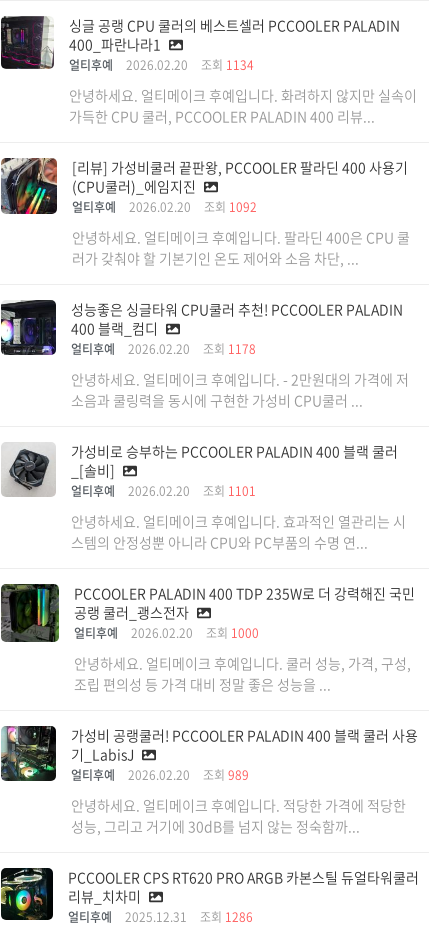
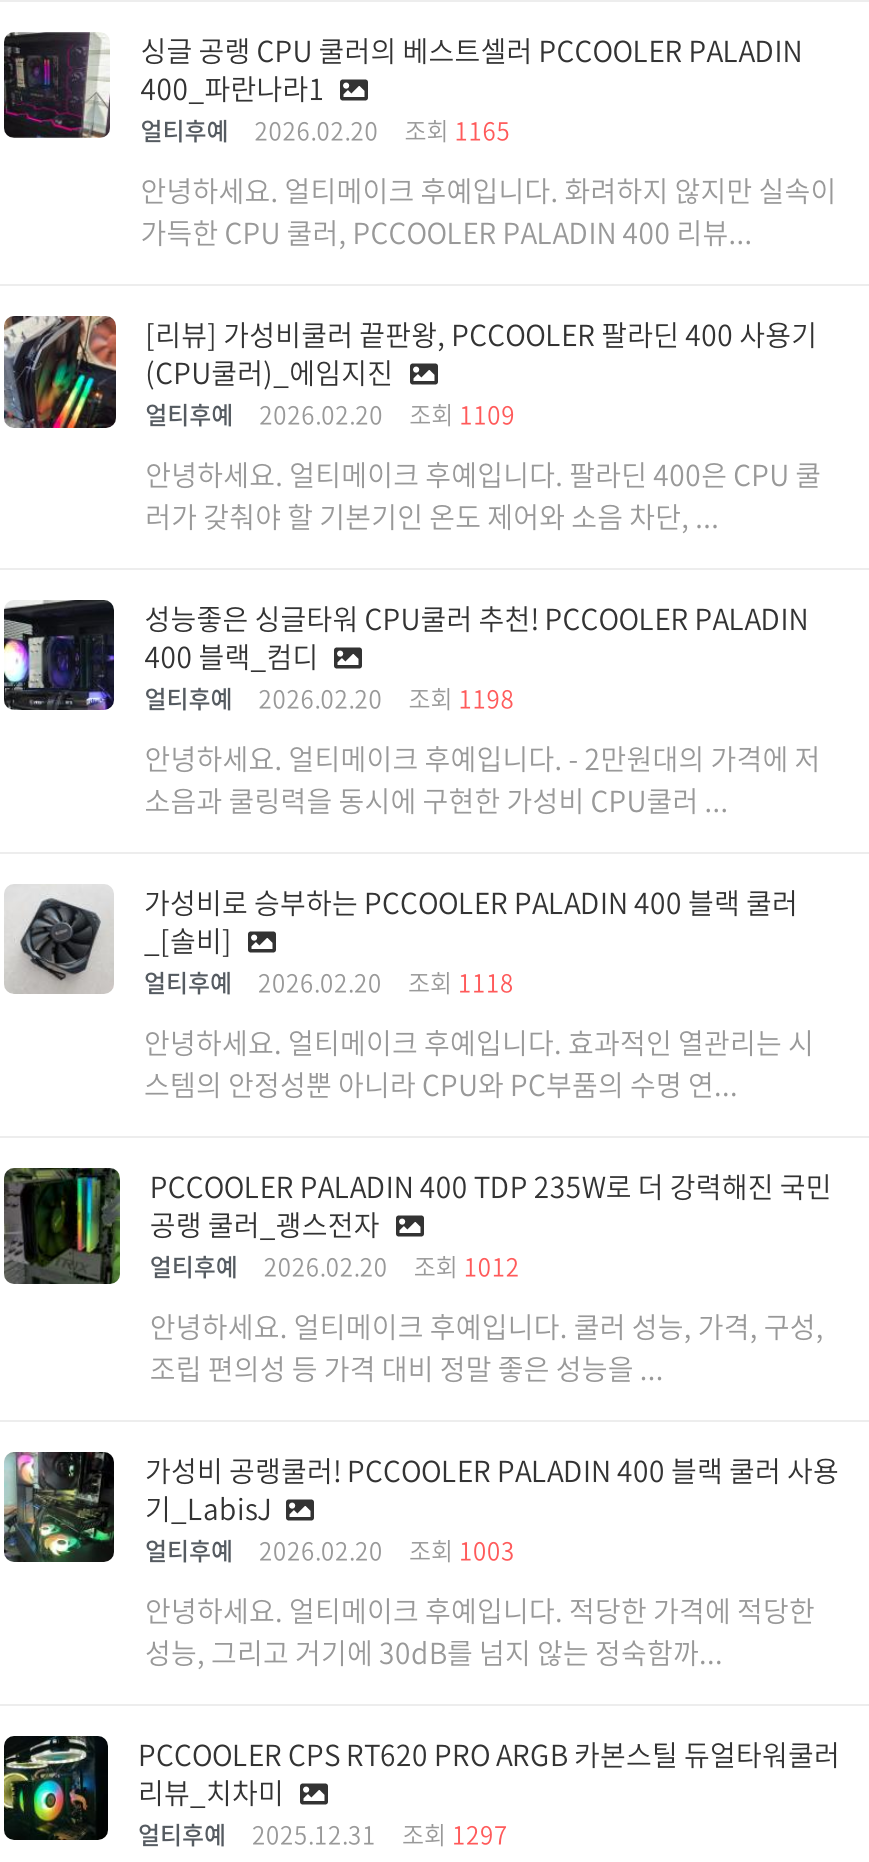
- 얼티후예 2026.02.20 조회 1134
+ 얼티후예 2026.02.20 조회 1165

- 얼티후예 2026.02.20 조회 1092
+ 얼티후예 2026.02.20 조회 1109

- 얼티후예 2026.02.20 조회 1178
+ 얼티후예 2026.02.20 조회 1198

- 얼티후예 2026.02.20 조회 1101
+ 얼티후예 2026.02.20 조회 1118

- 얼티후예 2026.02.20 조회 1000
+ 얼티후예 2026.02.20 조회 1012

- 얼티후예 2026.02.20 조회 989
+ 얼티후예 2026.02.20 조회 1003

- 얼티후예 2025.12.31 조회 1286
+ 얼티후예 2025.12.31 조회 1297
